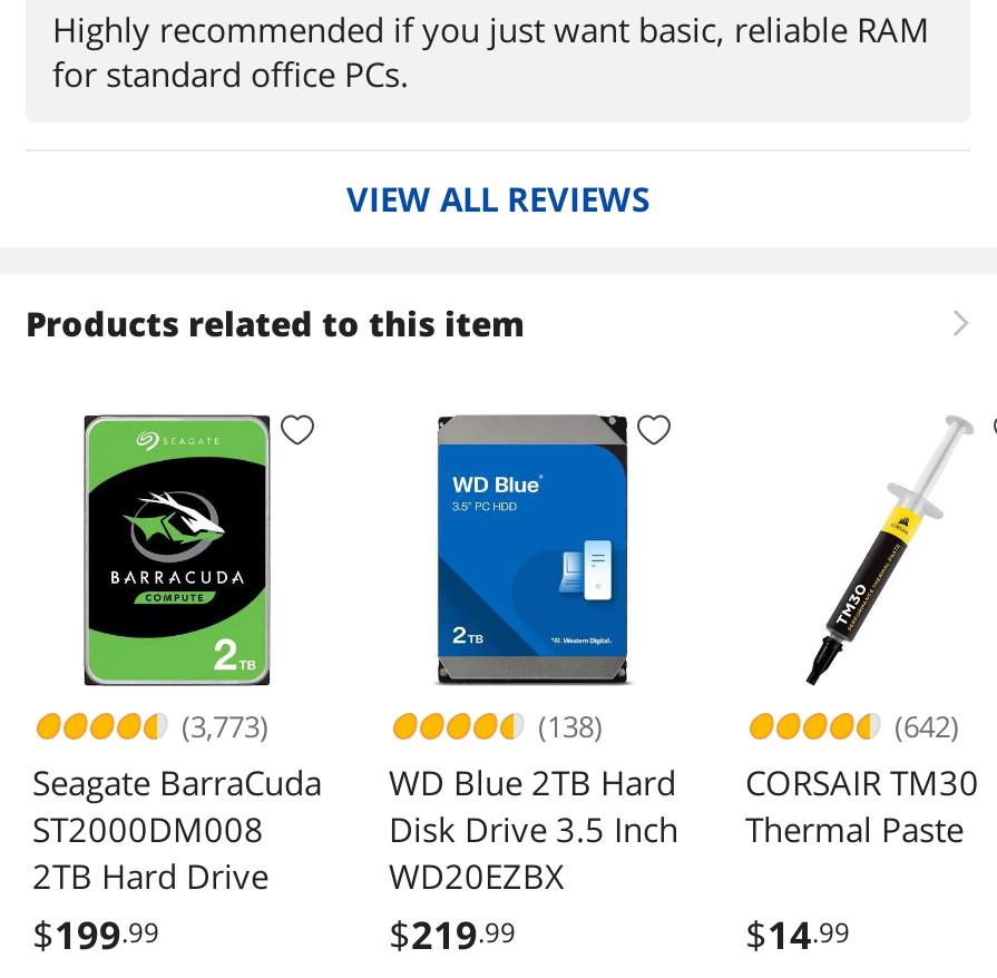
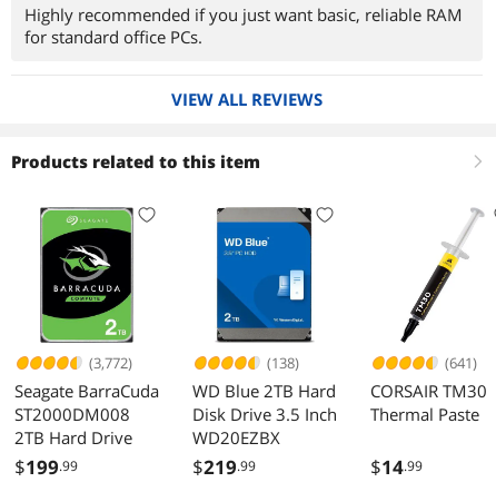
- (3,773)
+ (3,772)

- (642)
+ (641)
